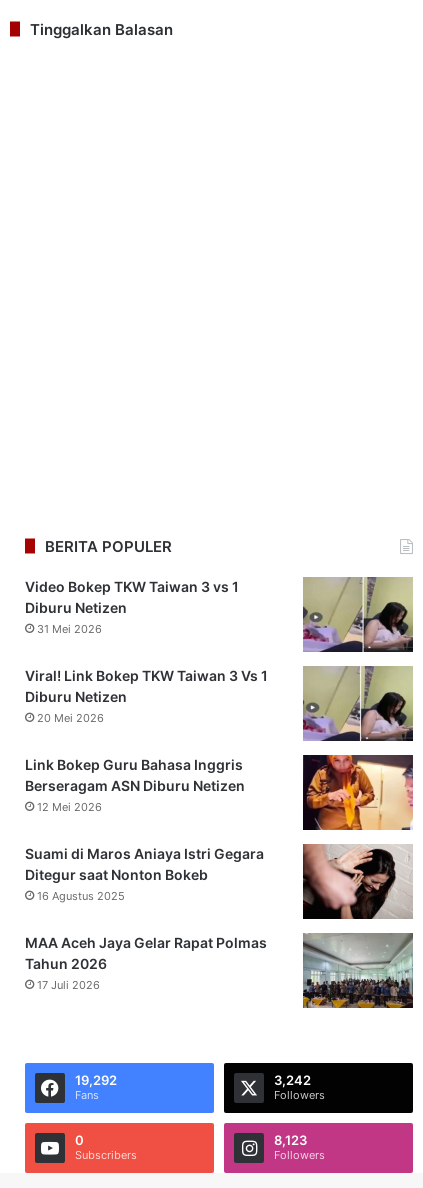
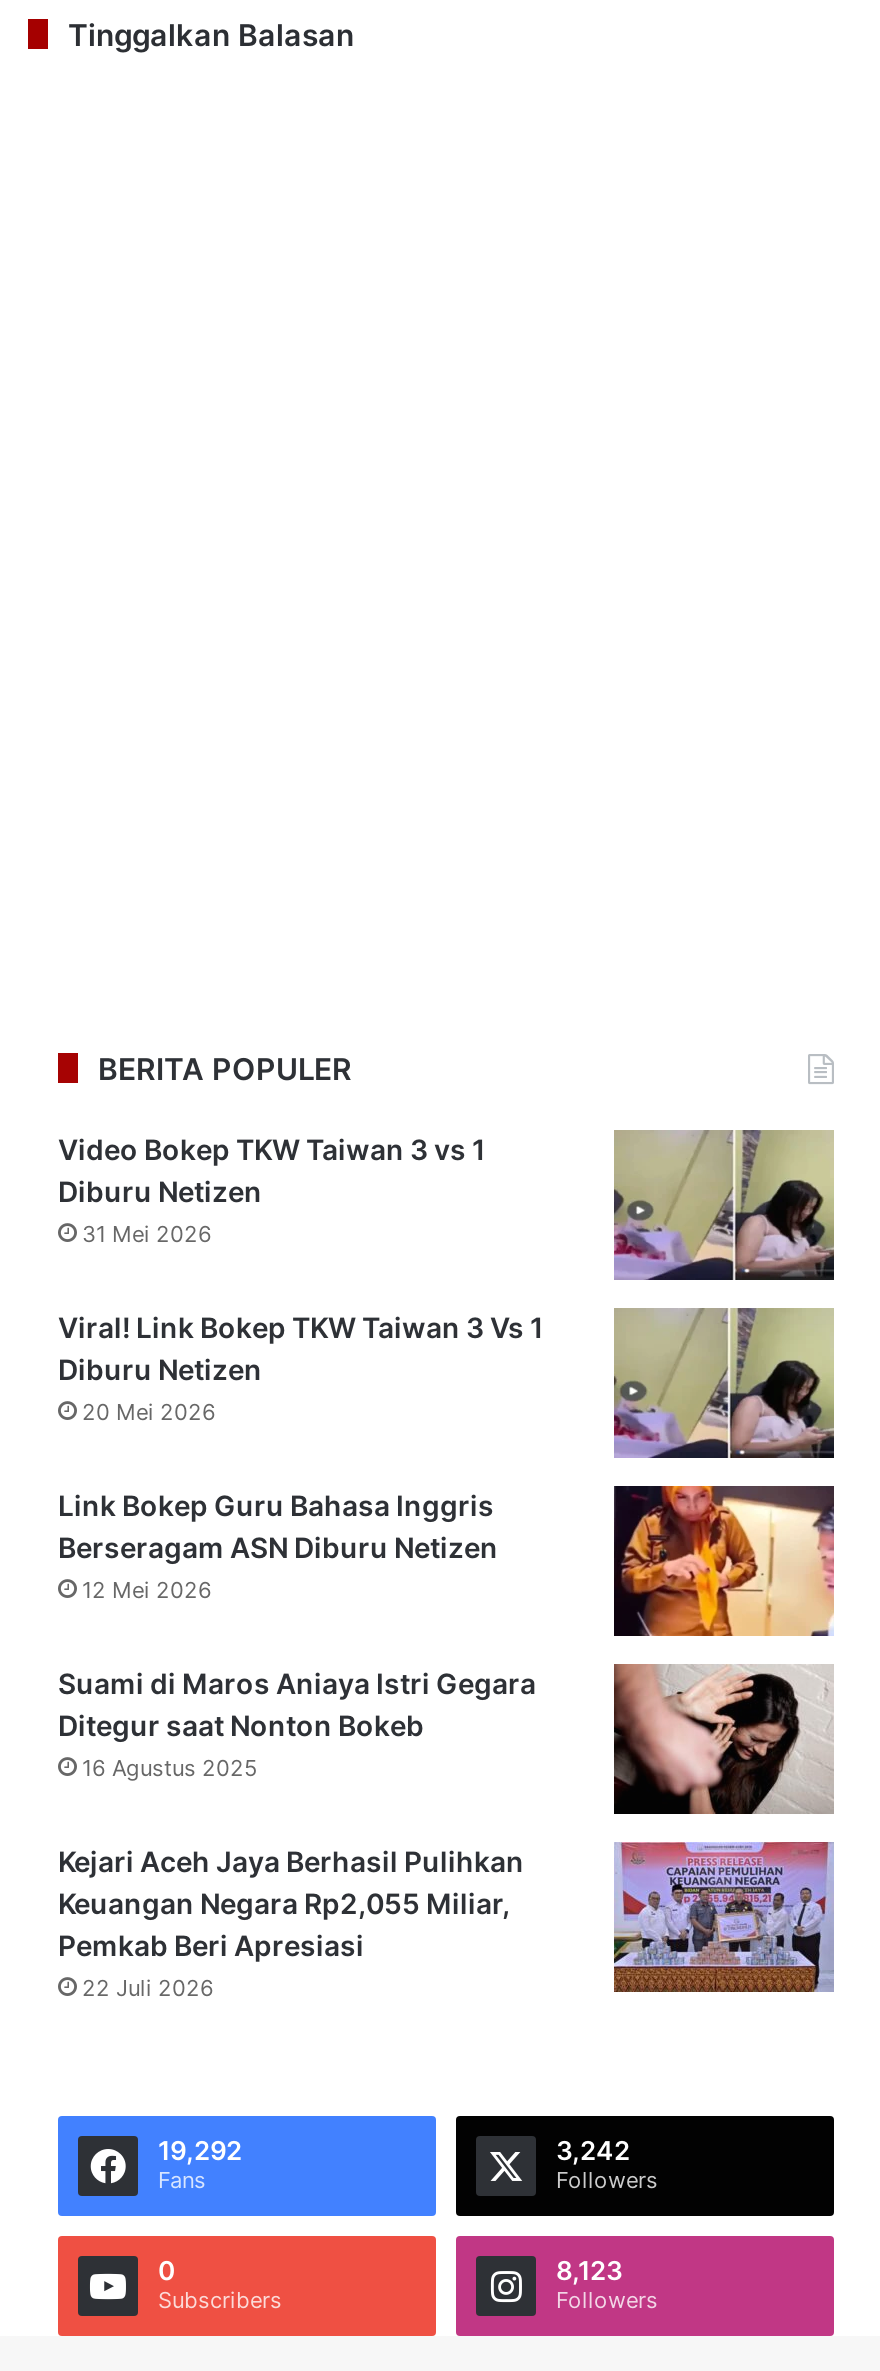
- MAA Aceh Jaya Gelar Rapat Polmas
- Tahun 2026
- 17 Juli 2026
+ Kejari Aceh Jaya Berhasil Pulihkan
+ Keuangan Negara Rp2,055 Miliar,
+ Pemkab Beri Apresiasi
+ 22 Juli 2026

- [image]
+ [image]
